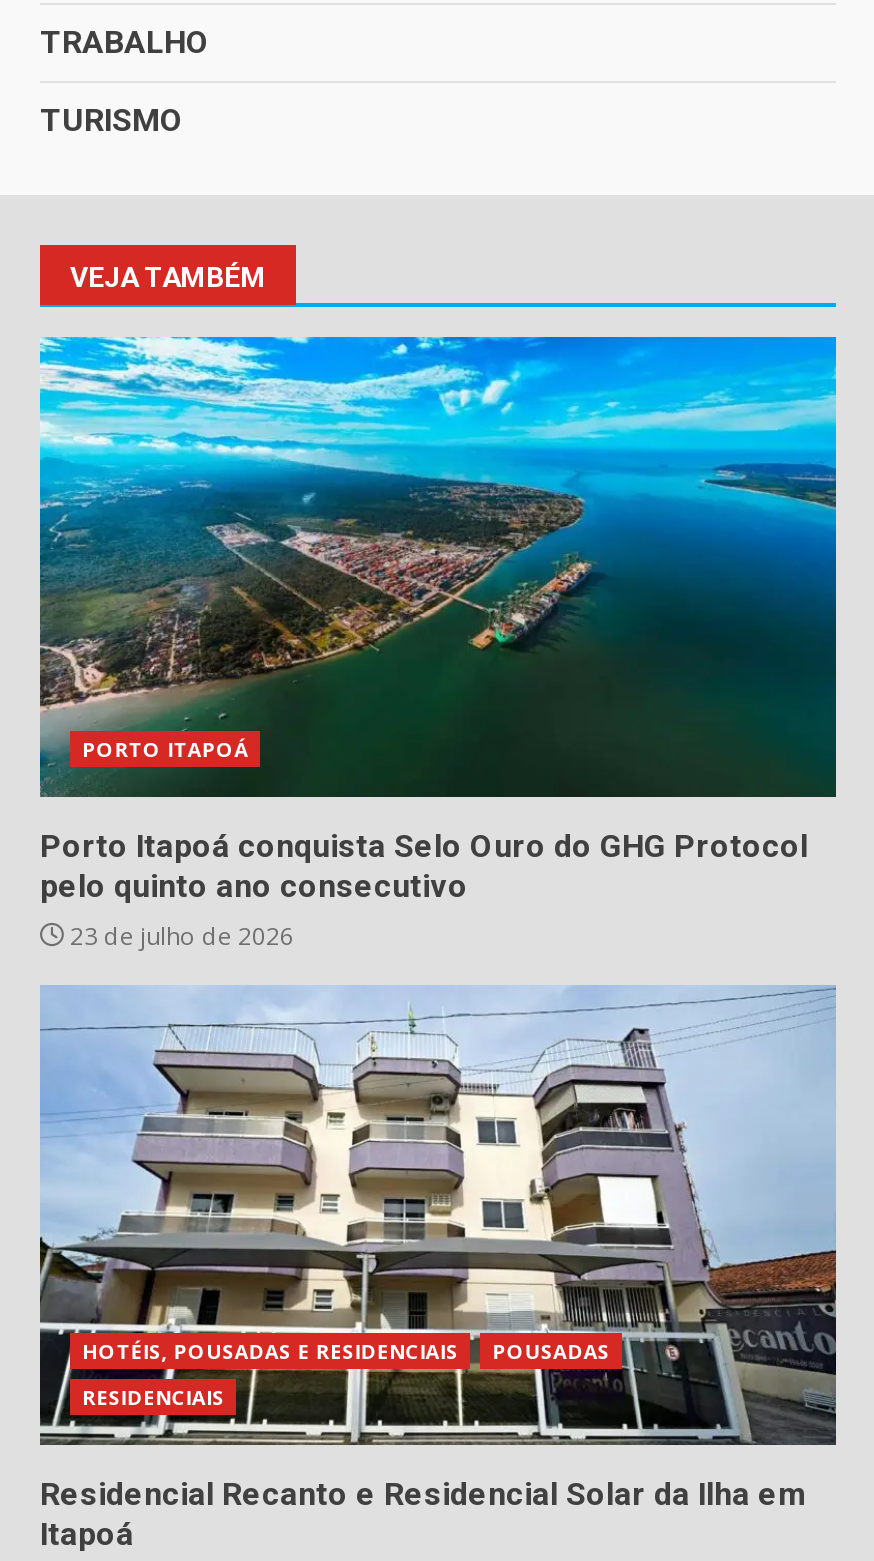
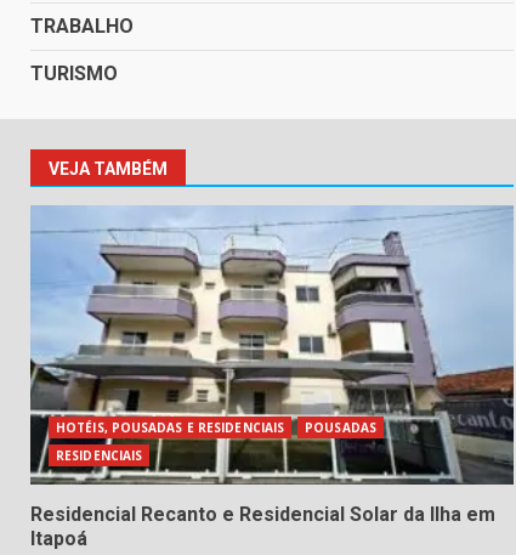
- [image]
- PORTO ITAPOÁ
- Porto Itapoá conquista Selo Ouro do GHG Protocol
- pelo quinto ano consecutivo
- 23 de julho de 2026
